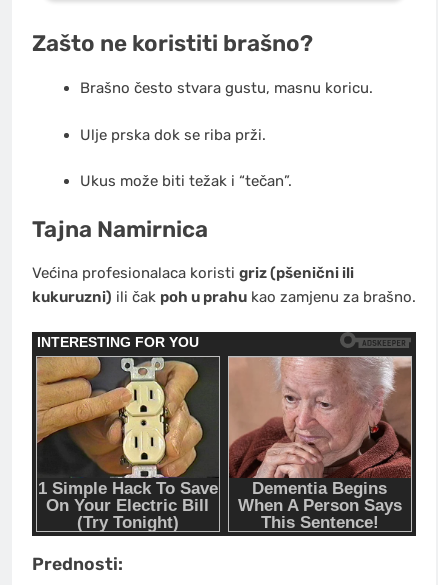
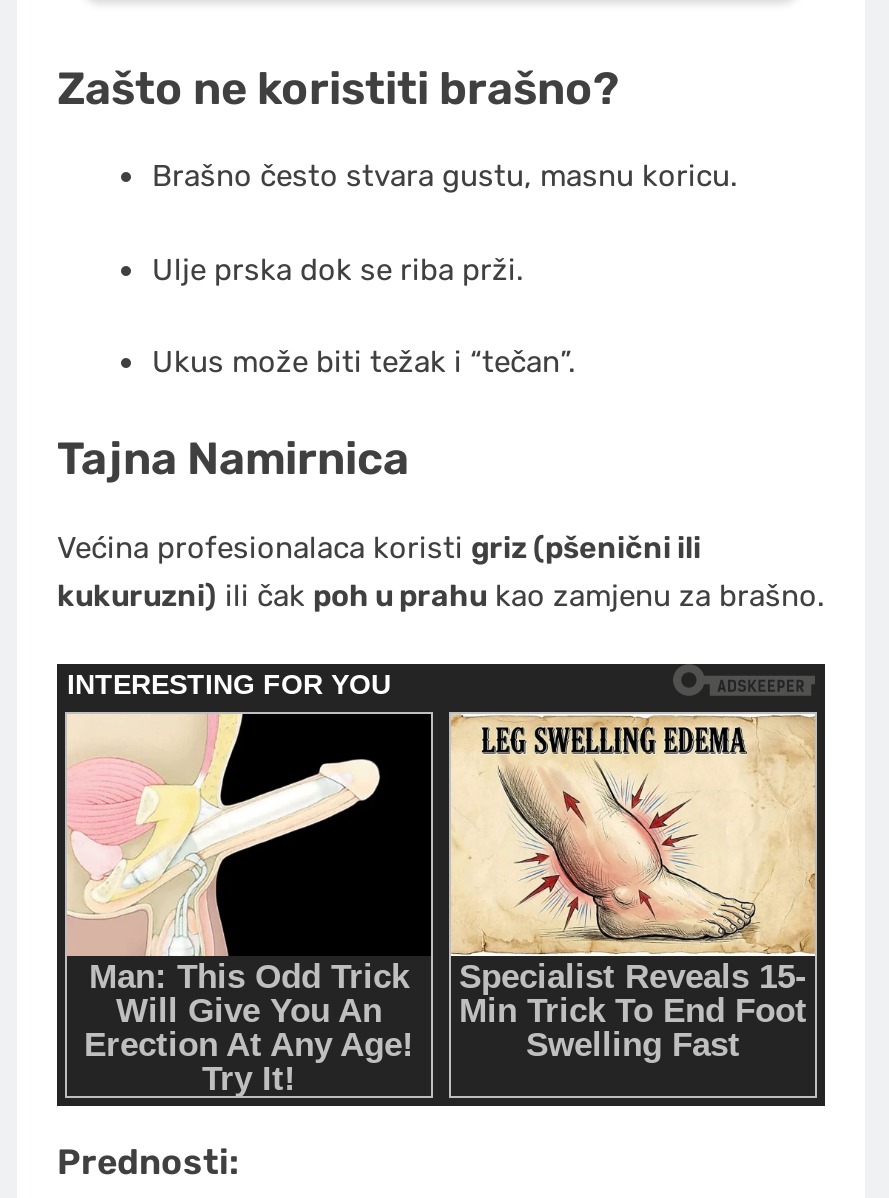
- [image]
+ [image]

- [image]
+ [image]
